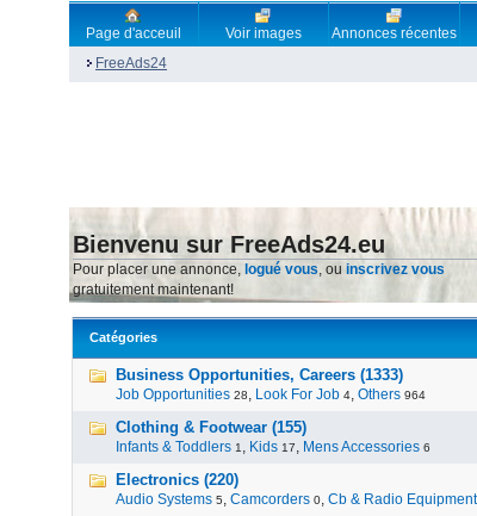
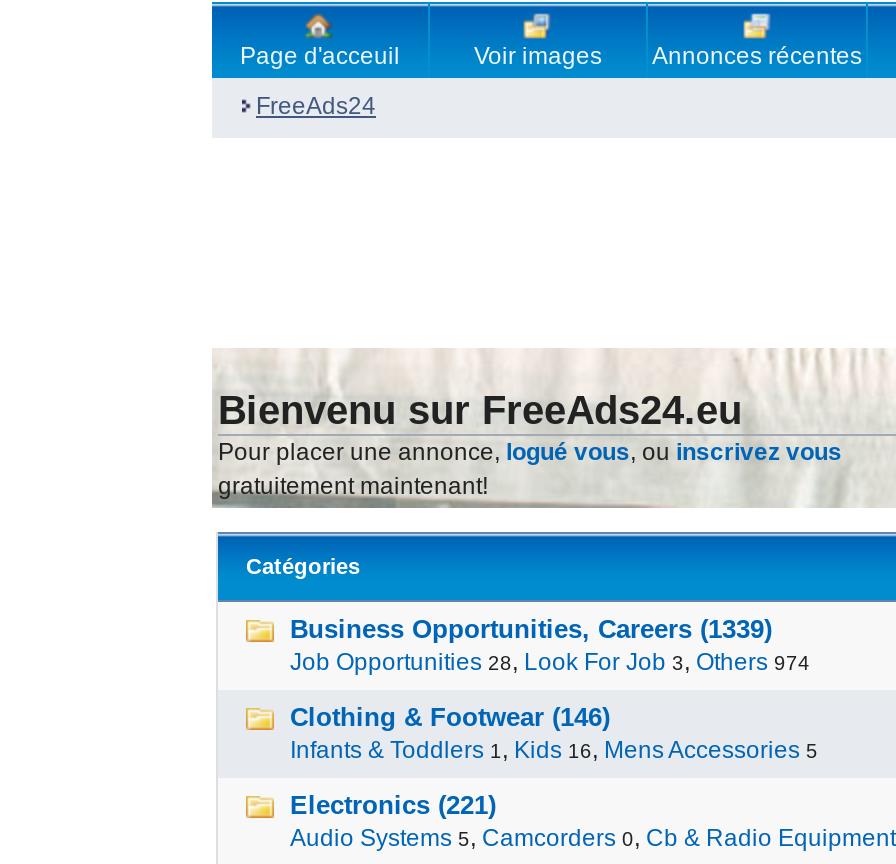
- Business Opportunities, Careers (1333)
+ Business Opportunities, Careers (1339)

- Job Opportunities 28, Look For Job 4, Others 964
+ Job Opportunities 28, Look For Job 3, Others 974

- Clothing & Footwear (155)
+ Clothing & Footwear (146)

- Infants & Toddlers 1, Kids 17, Mens Accessories 6
+ Infants & Toddlers 1, Kids 16, Mens Accessories 5

- Electronics (220)
+ Electronics (221)
